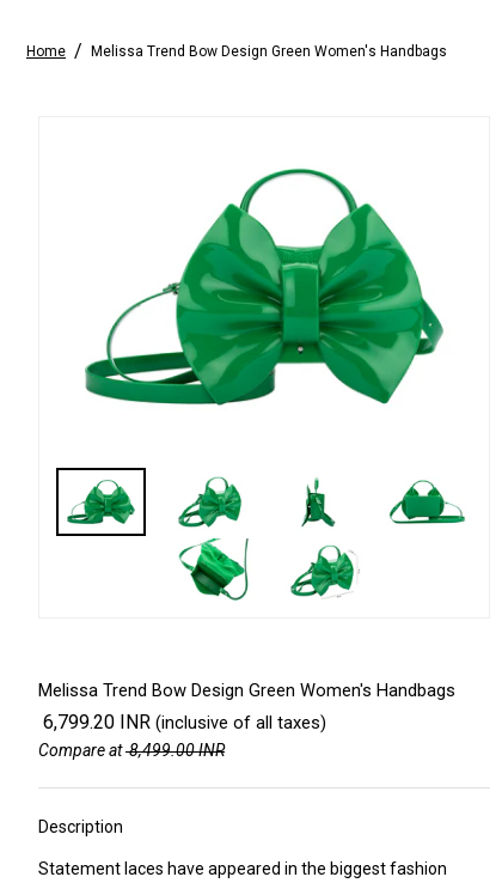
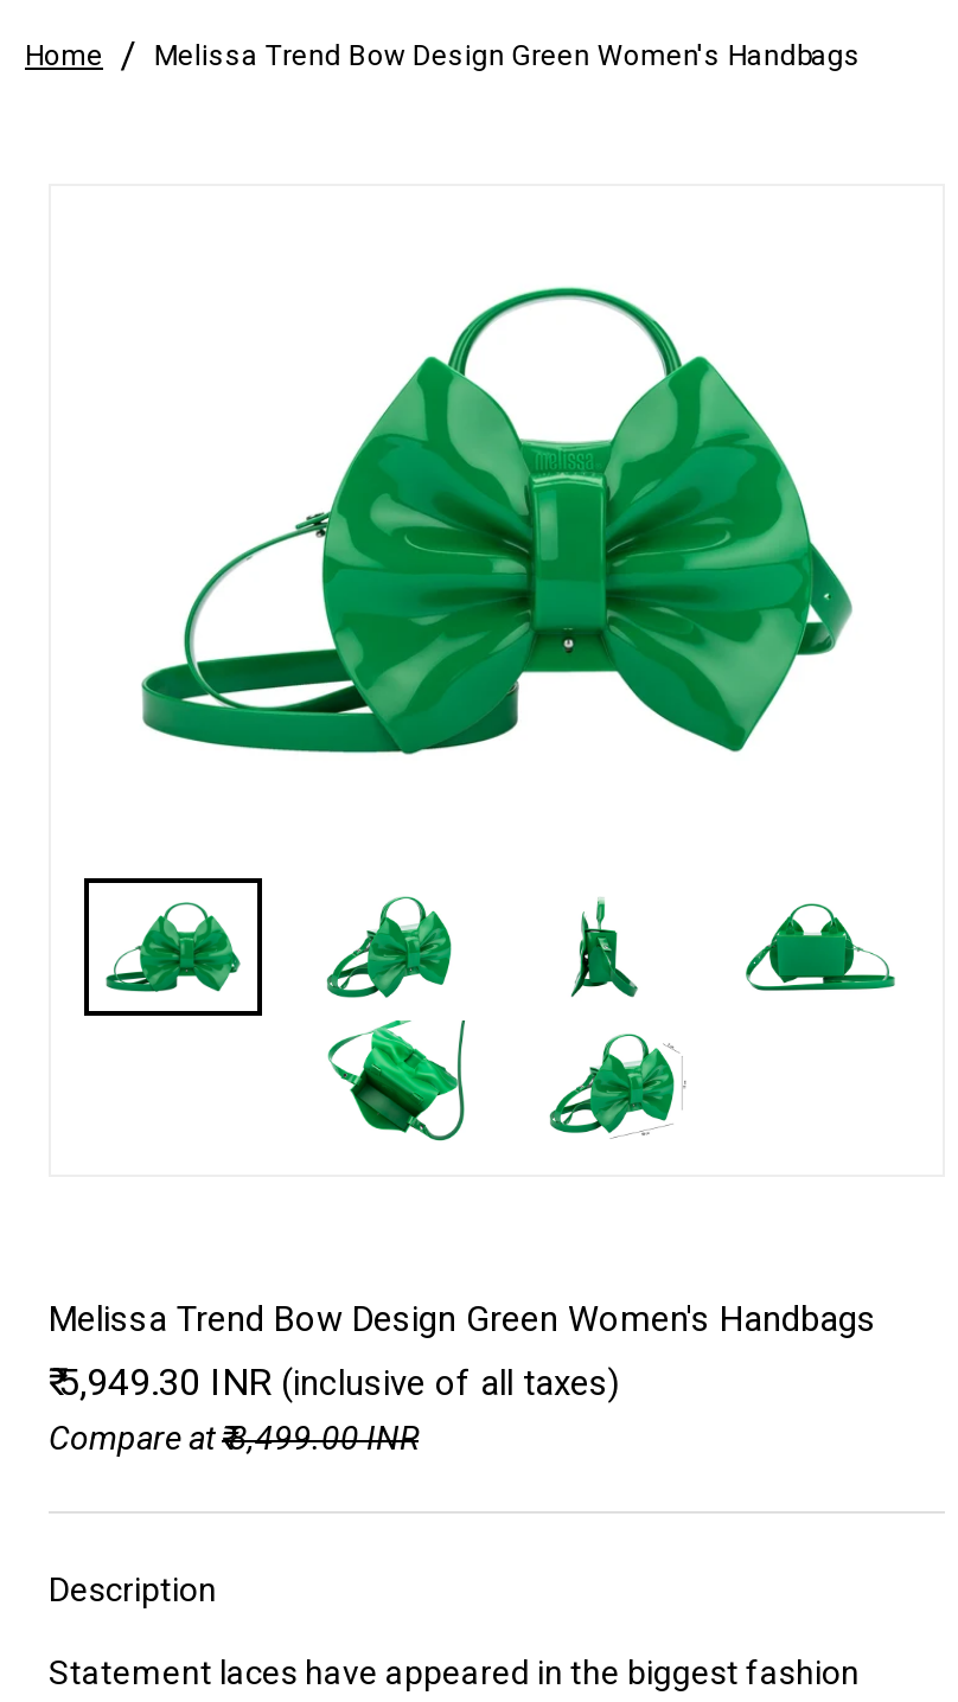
- ₹ 6,799.20 INR (inclusive of all taxes)
+ ₹ 5,949.30 INR (inclusive of all taxes)
